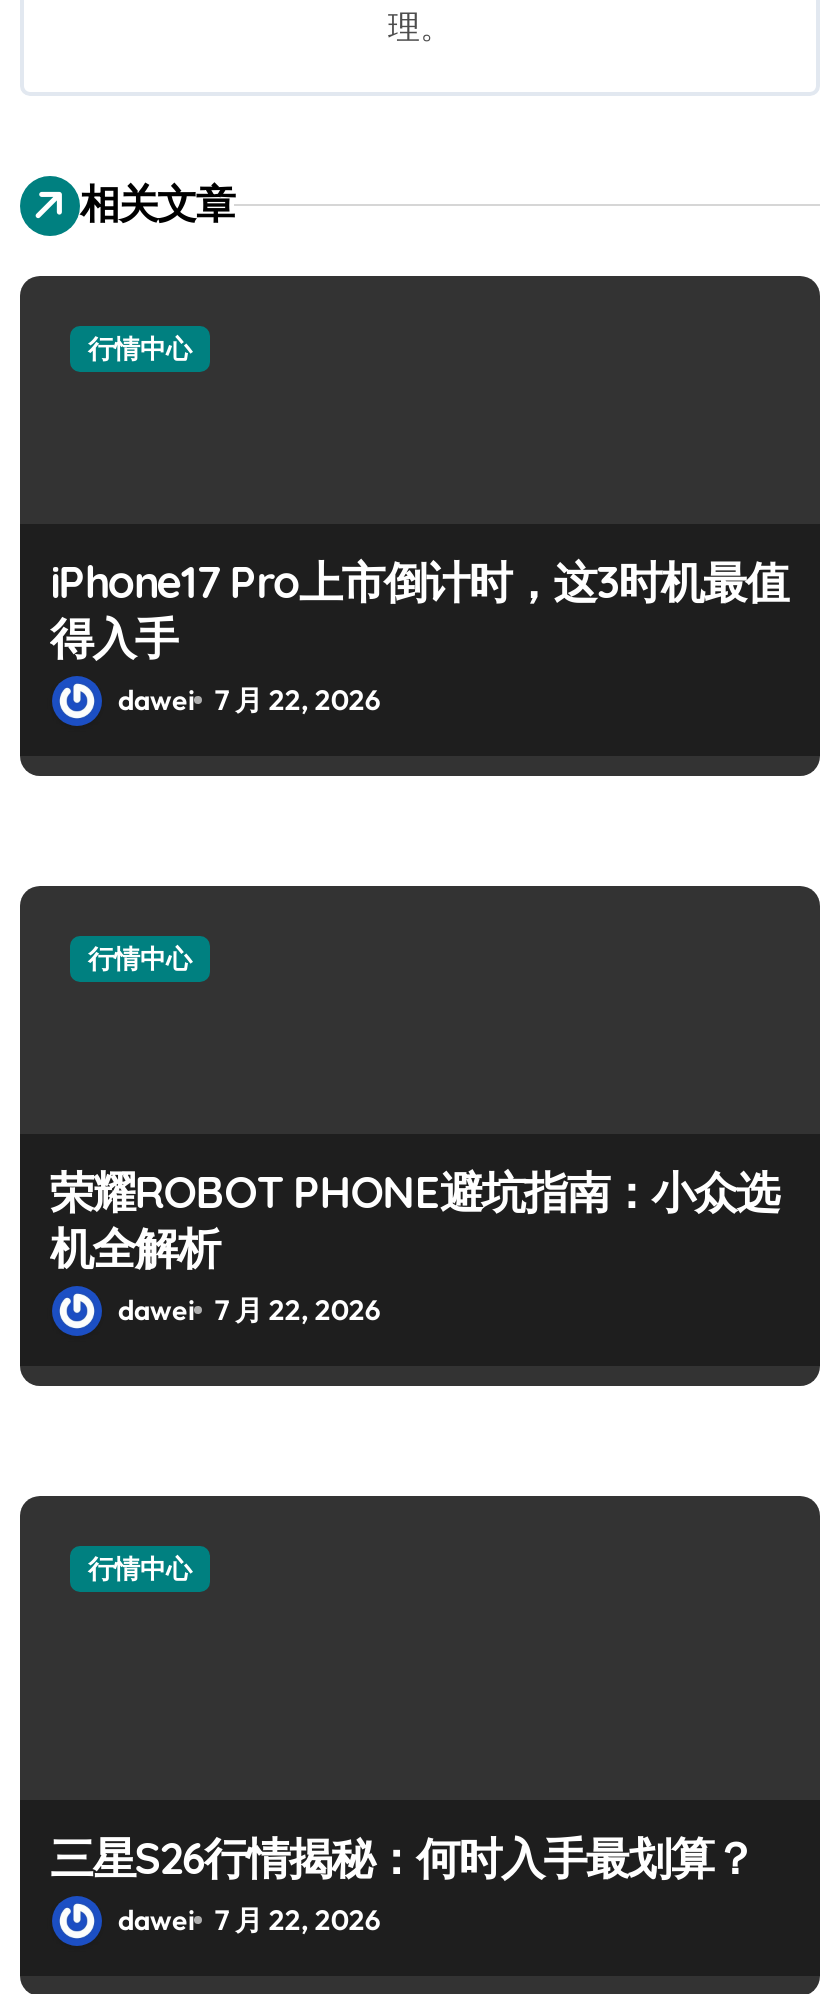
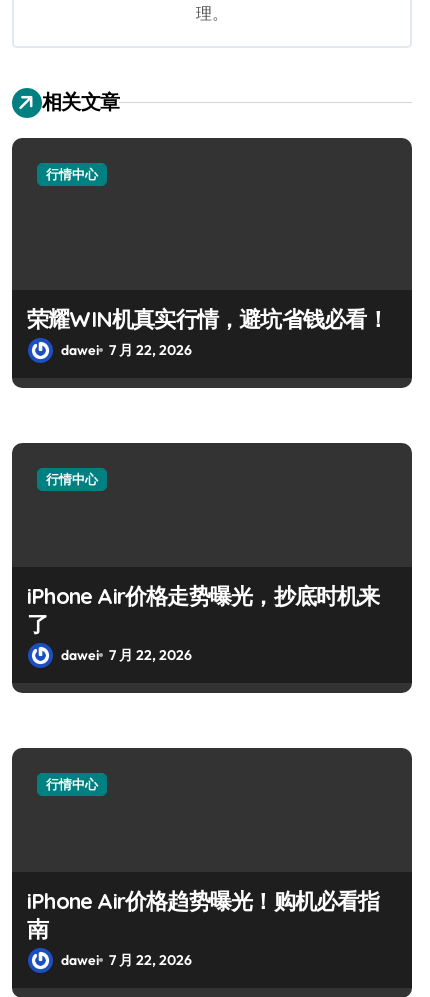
- iPhone17 Pro上市倒计时，这3时机最值
- 得入手
+ 荣耀WIN机真实行情，避坑省钱必看！

- 荣耀ROBOT PHONE避坑指南：小众选
- 机全解析
+ iPhone Air价格走势曝光，抄底时机来
+ 了

- 三星S26行情揭秘：何时入手最划算？
+ iPhone Air价格趋势曝光！购机必看指
+ 南
